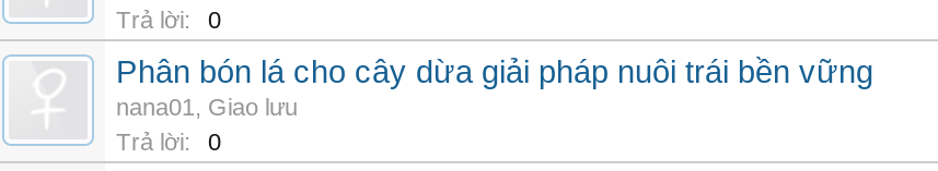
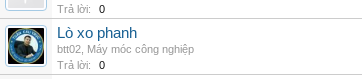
+ [image]

- Phân bón lá cho cây dừa giải pháp nuôi trái bền vững
- nana01, Giao lưu
+ Lò xo phanh
+ btt02, Máy móc công nghiệp
